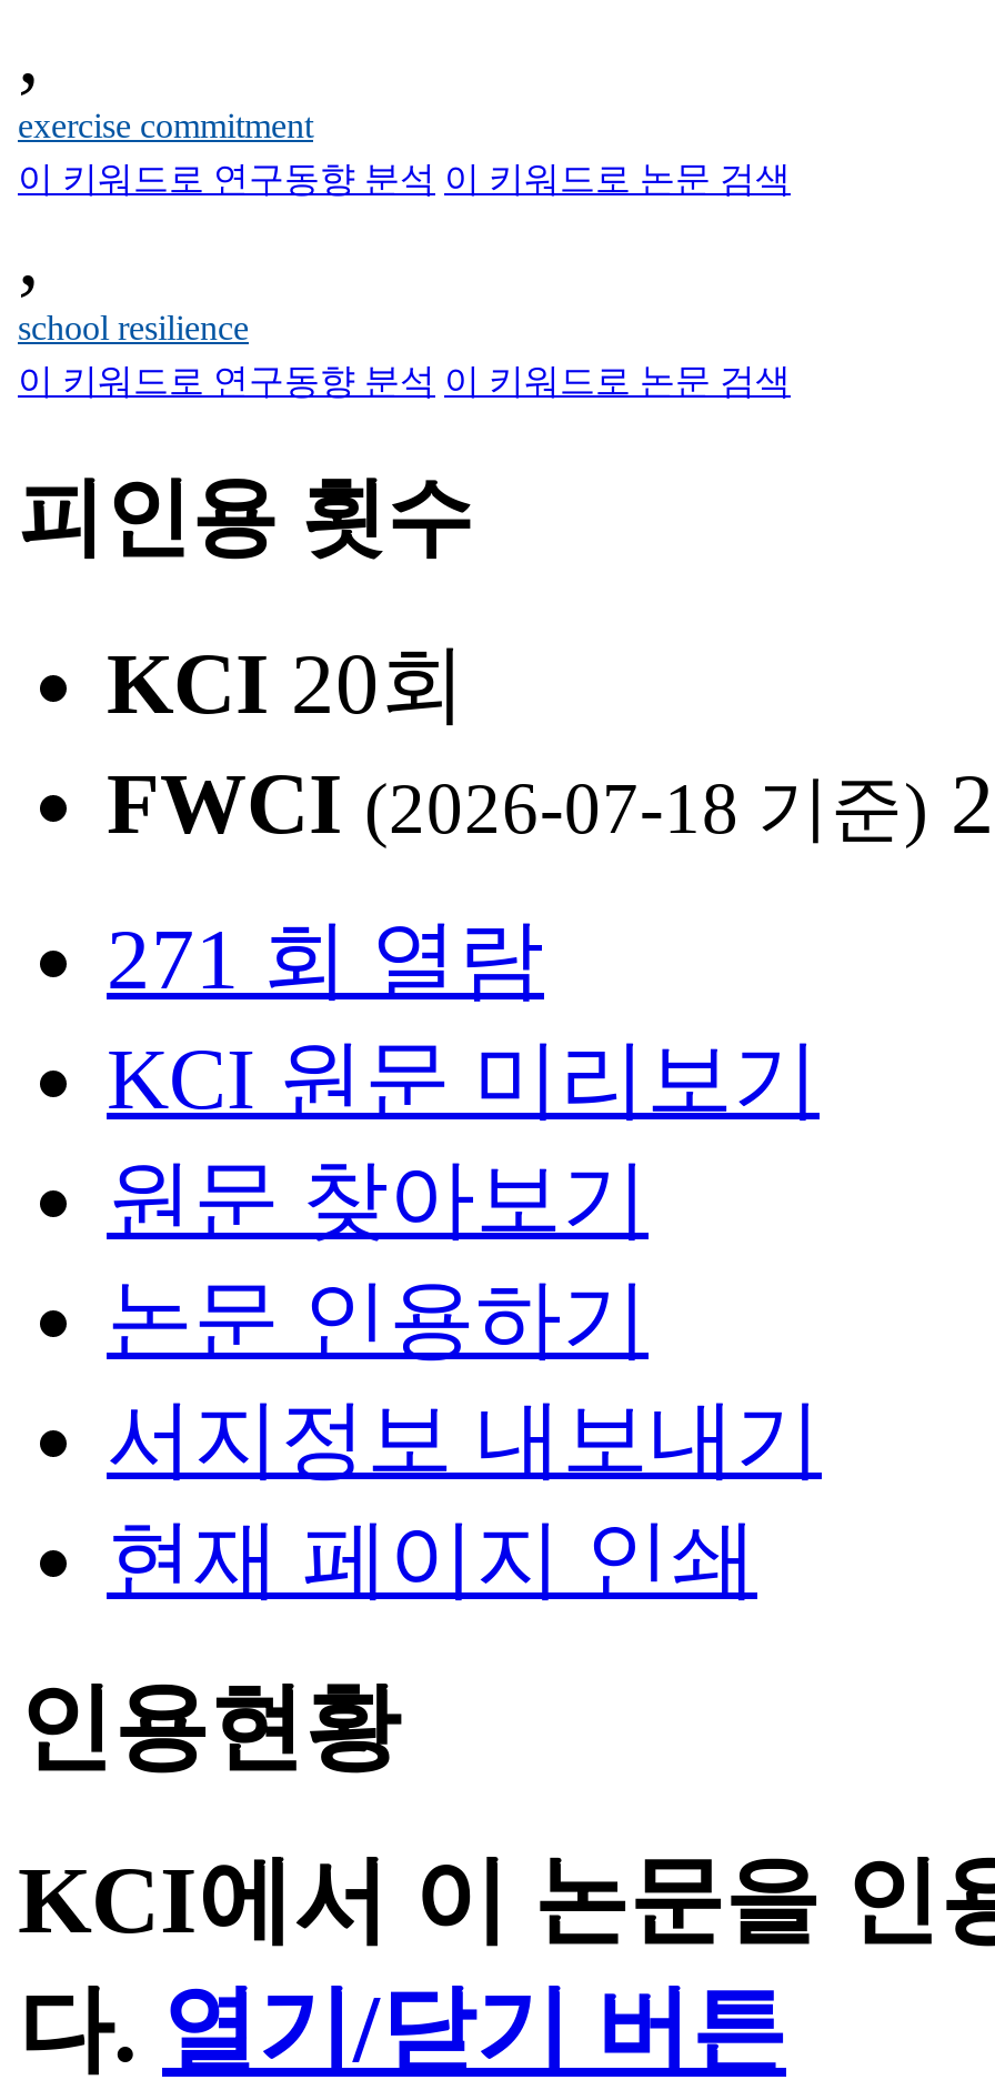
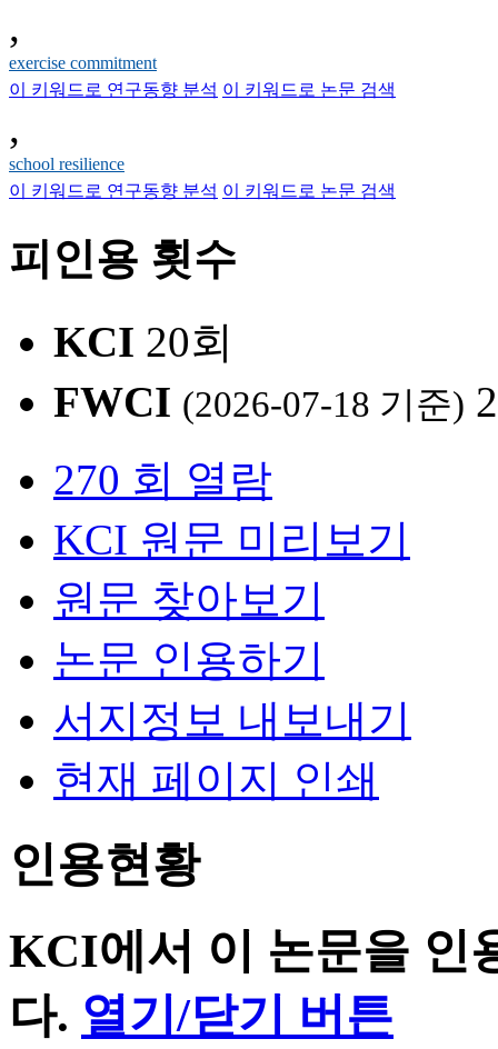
- 271 회 열람
+ 270 회 열람
